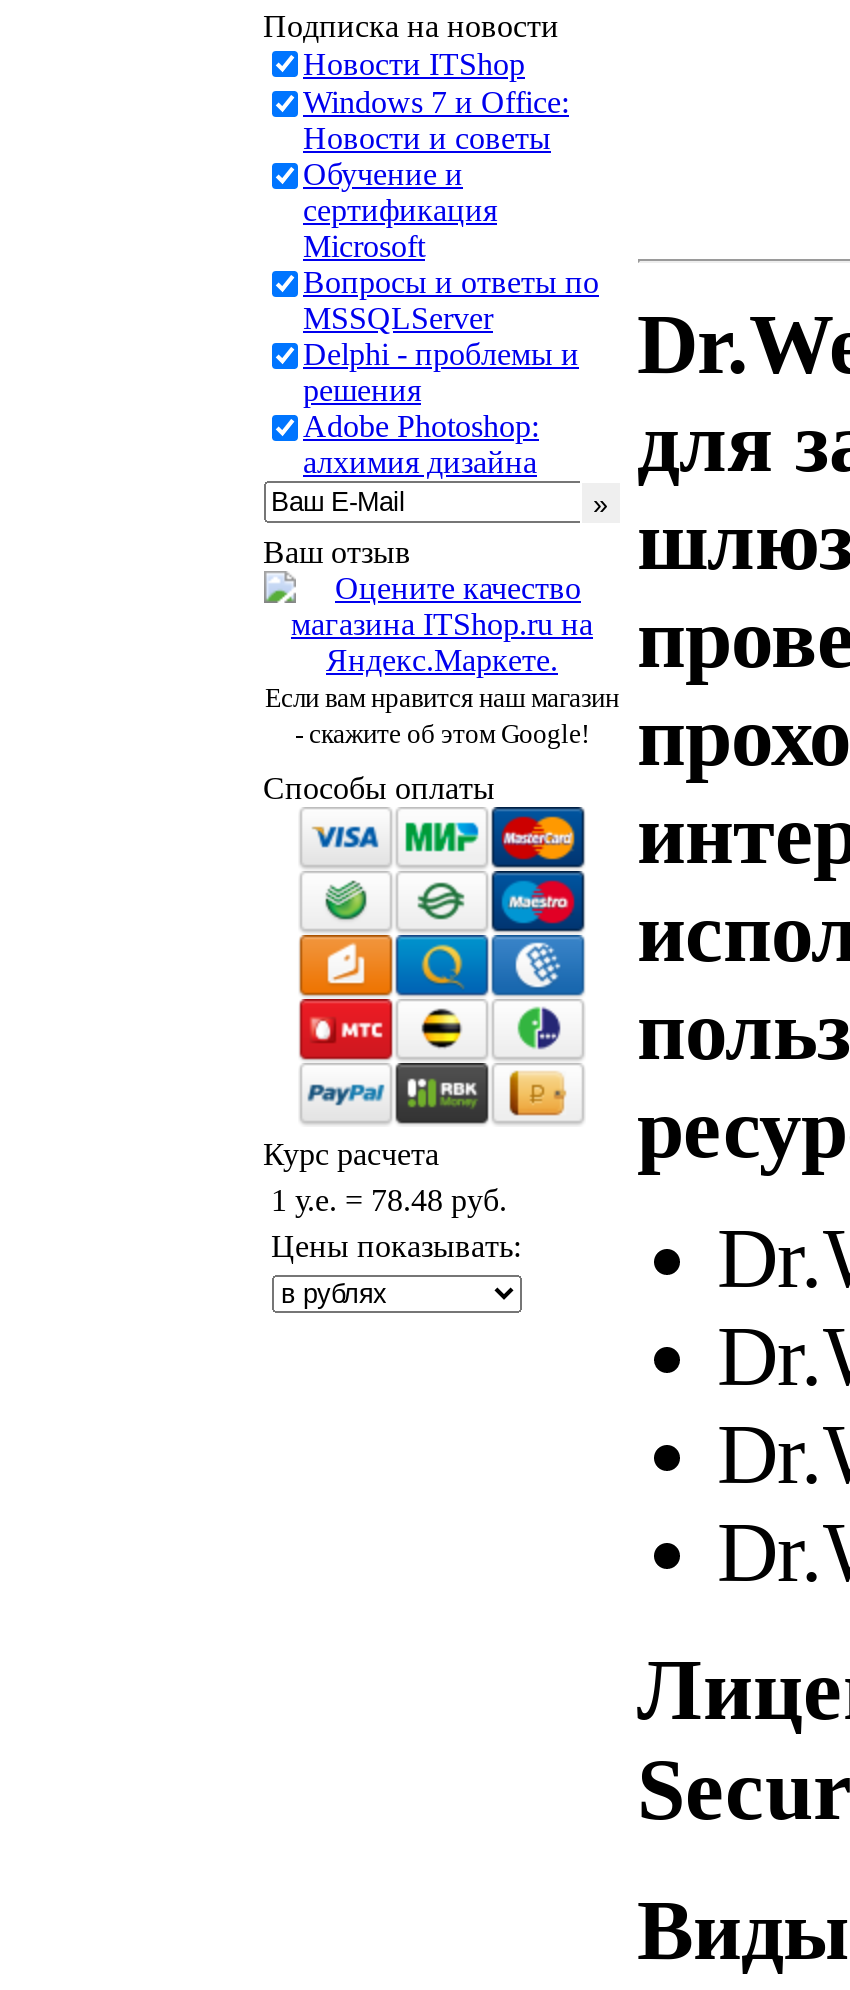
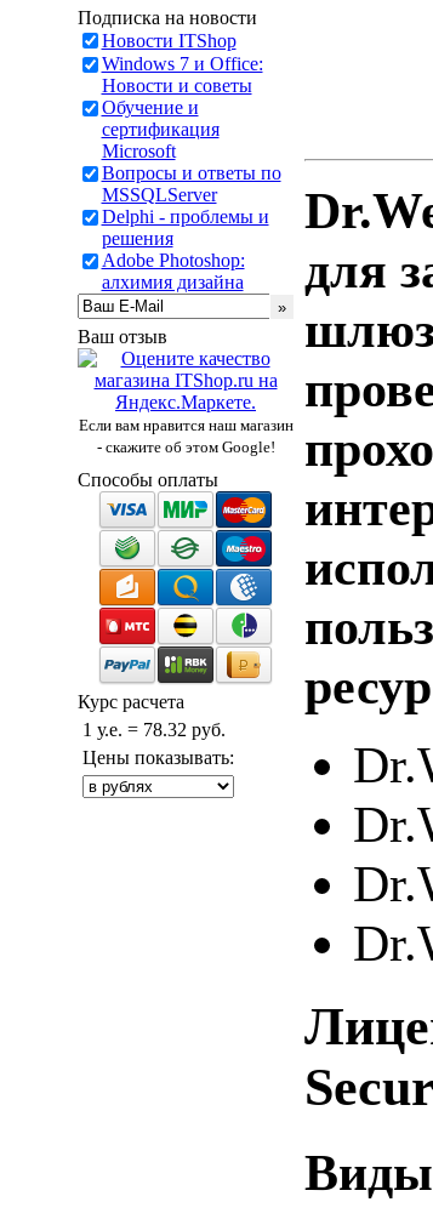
- 1 у.е. = 78.48 руб.
+ 1 у.е. = 78.32 руб.
